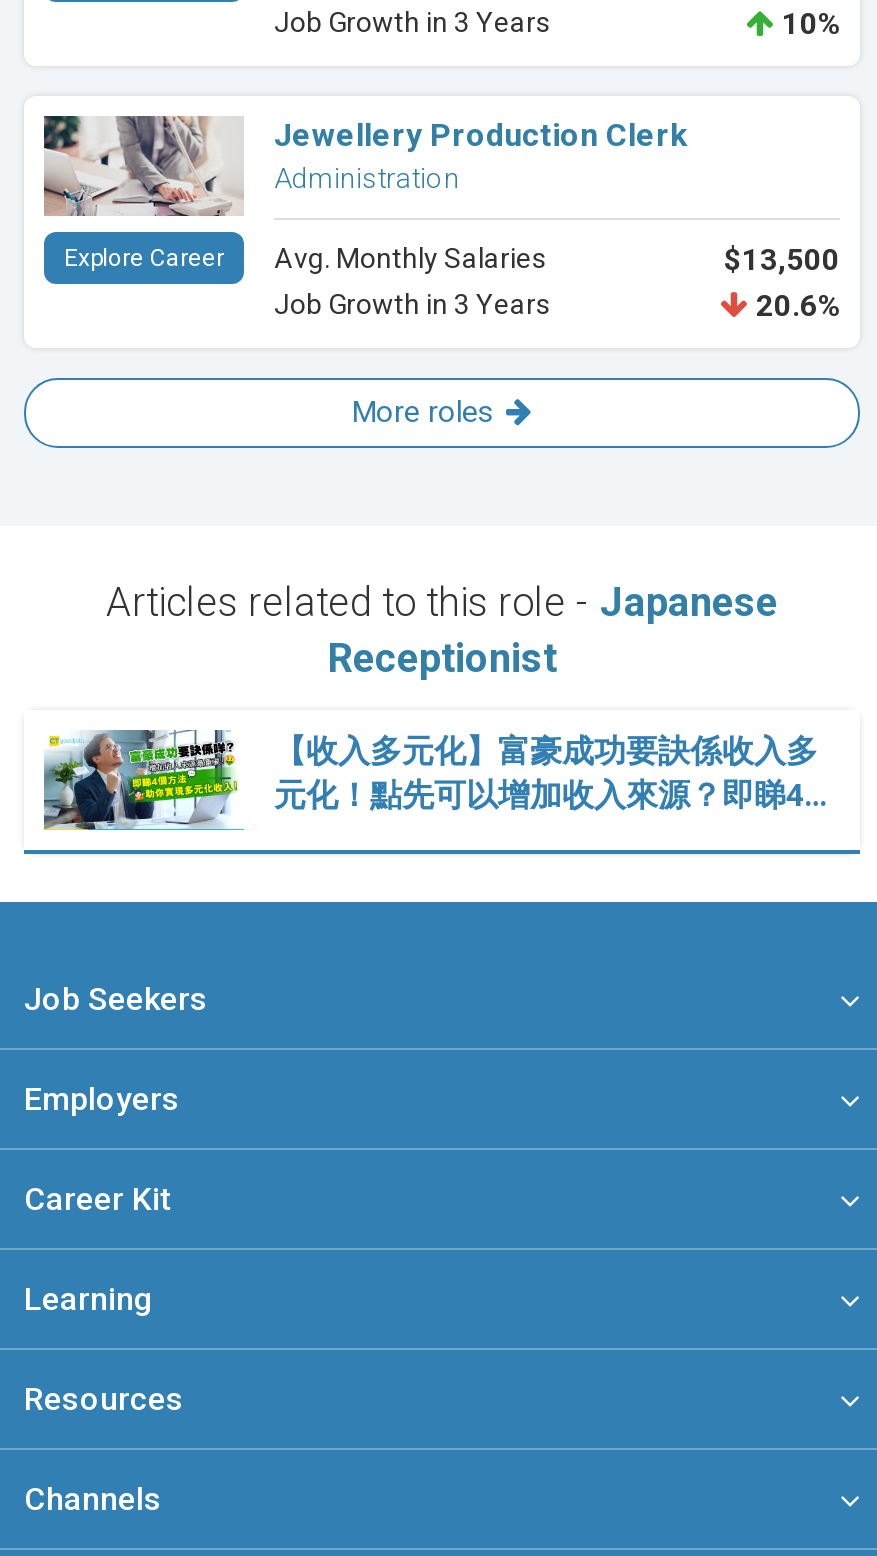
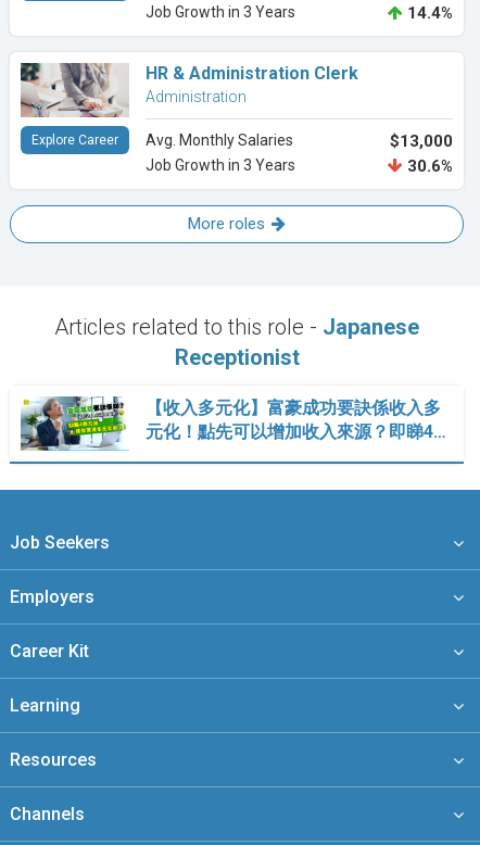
- 10%
+ 14.4%

- Jewellery Production Clerk
+ HR & Administration Clerk

- $13,500
+ $13,000

- 20.6%
+ 30.6%
